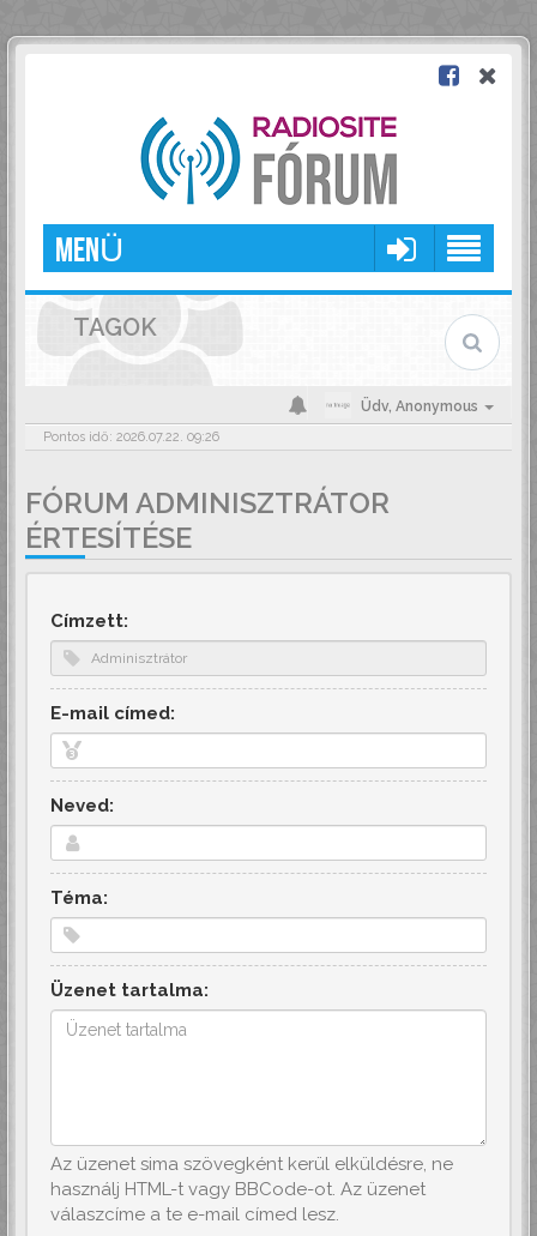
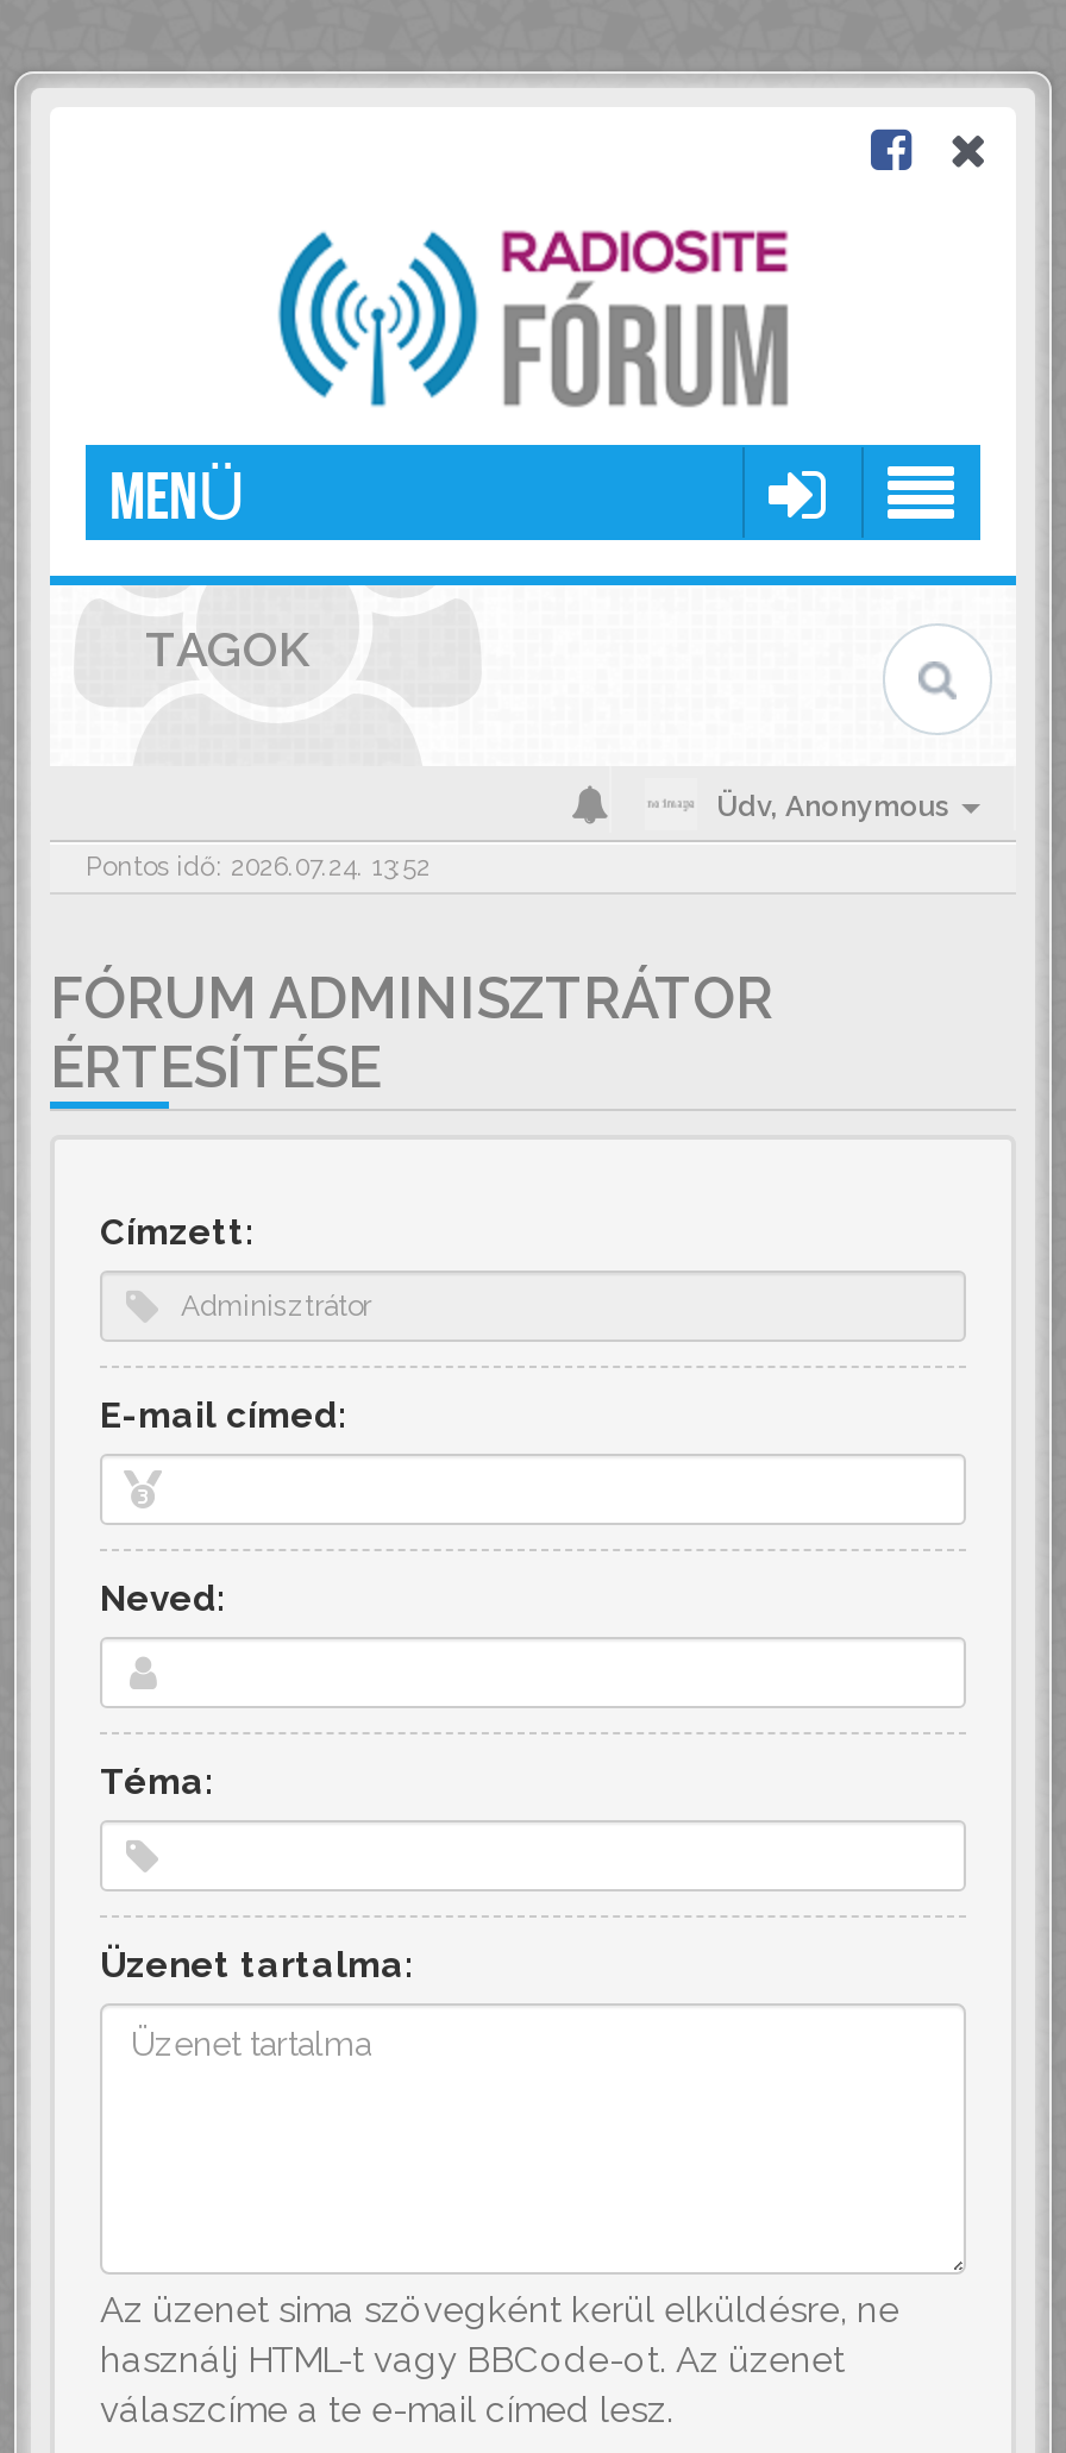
- Pontos idő: 2026.07.22. 09:26
+ Pontos idő: 2026.07.24. 13:52
